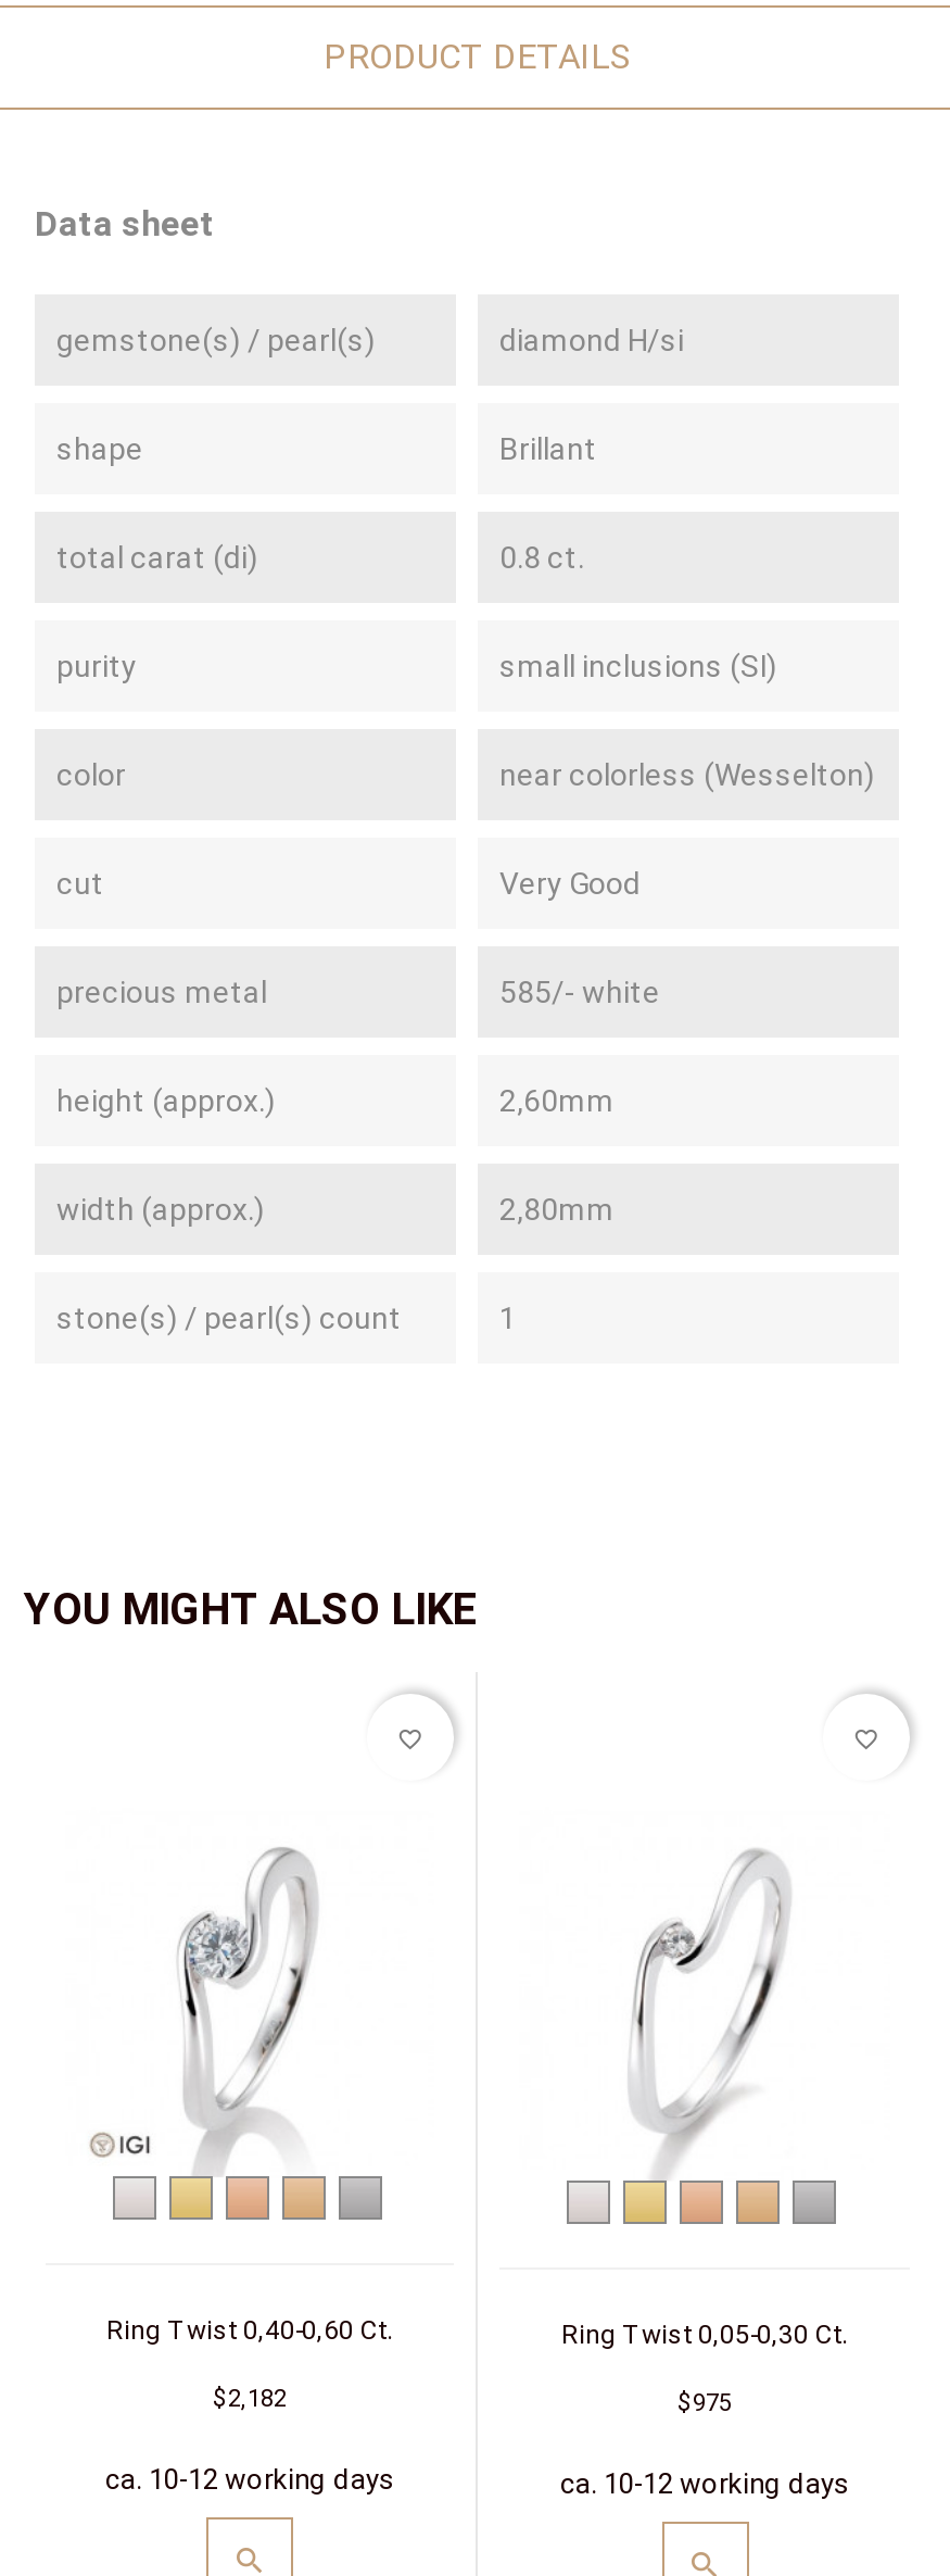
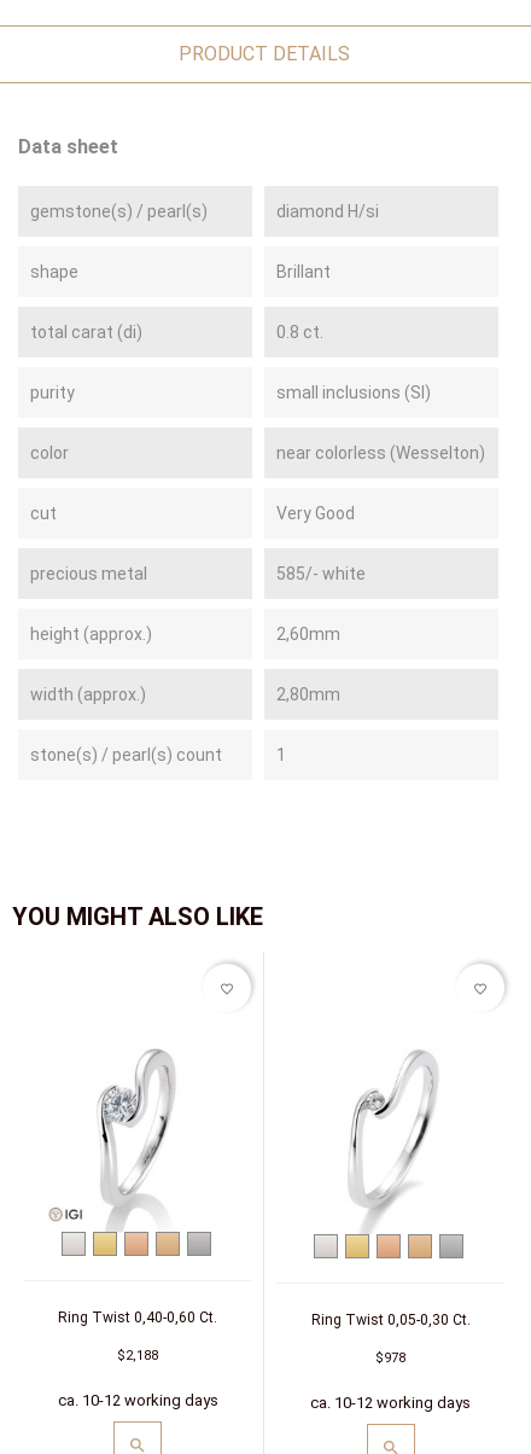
- $2,182
+ $2,188

- $975
+ $978
